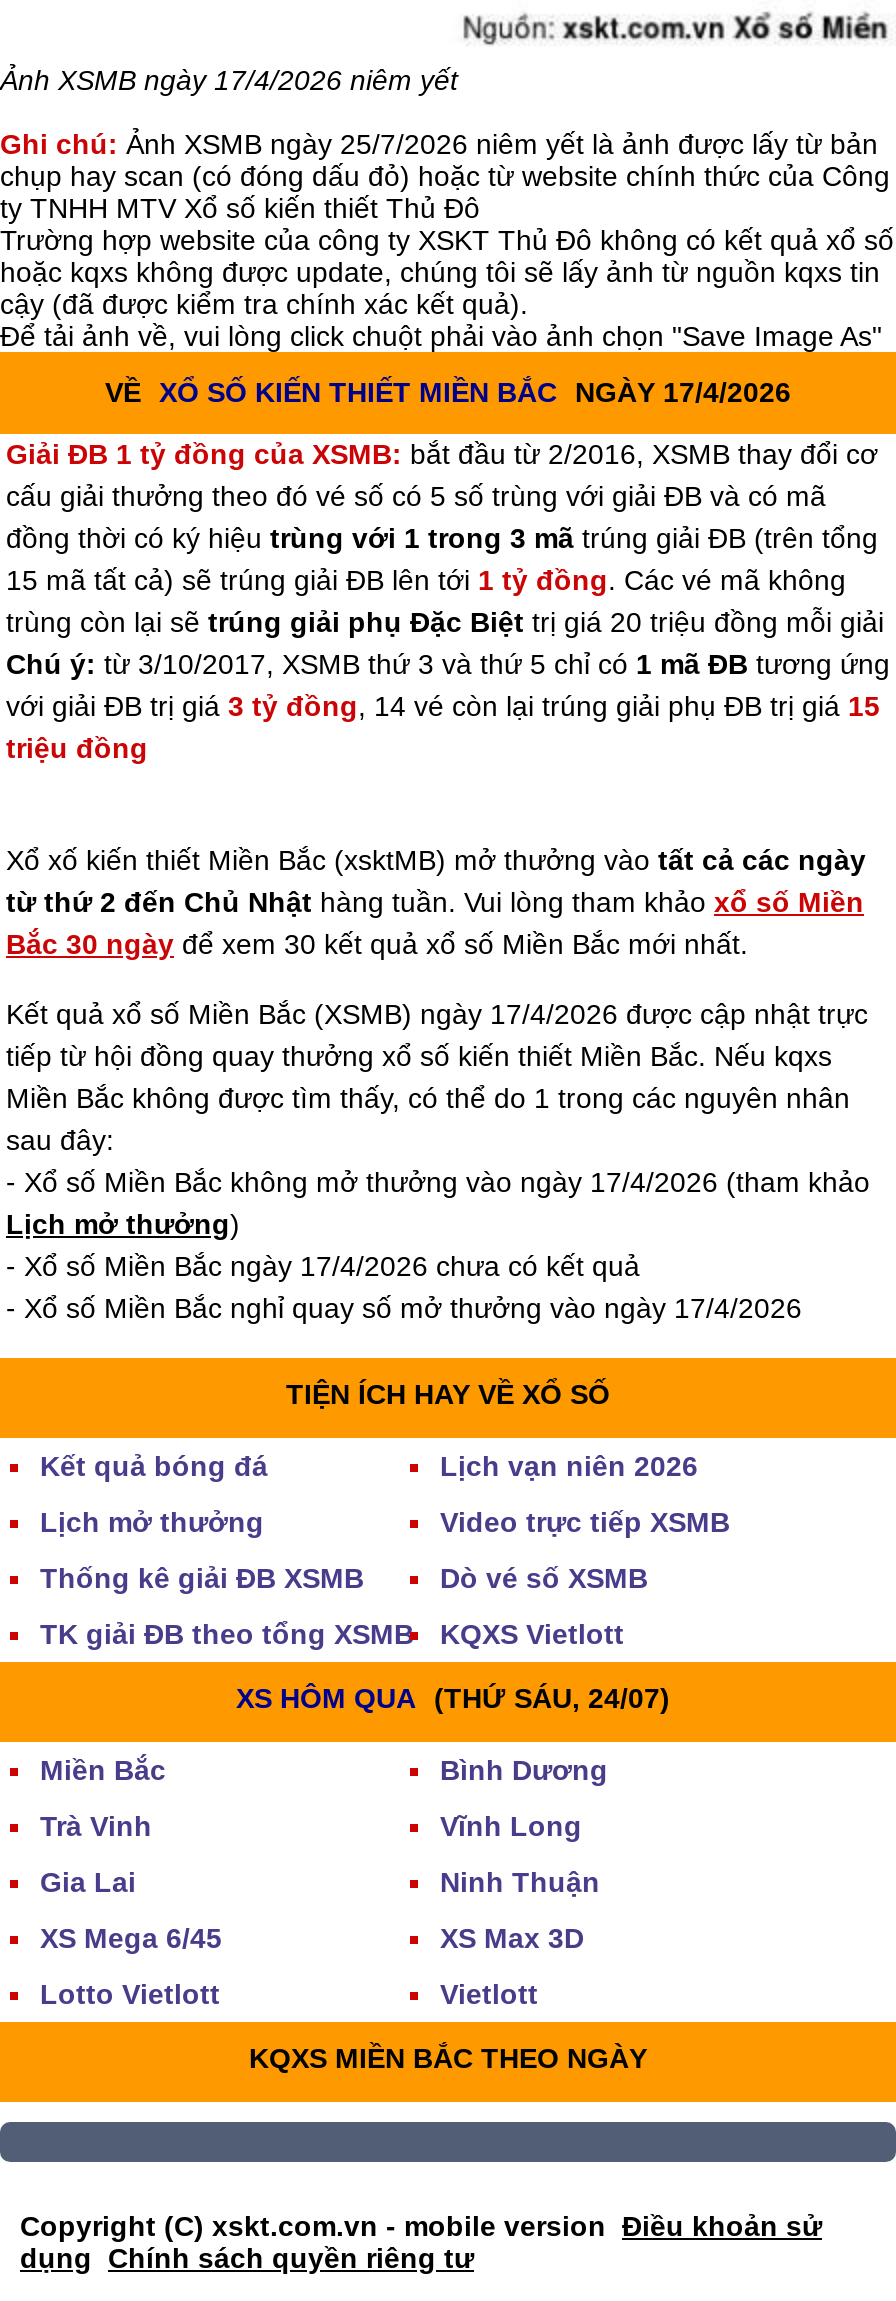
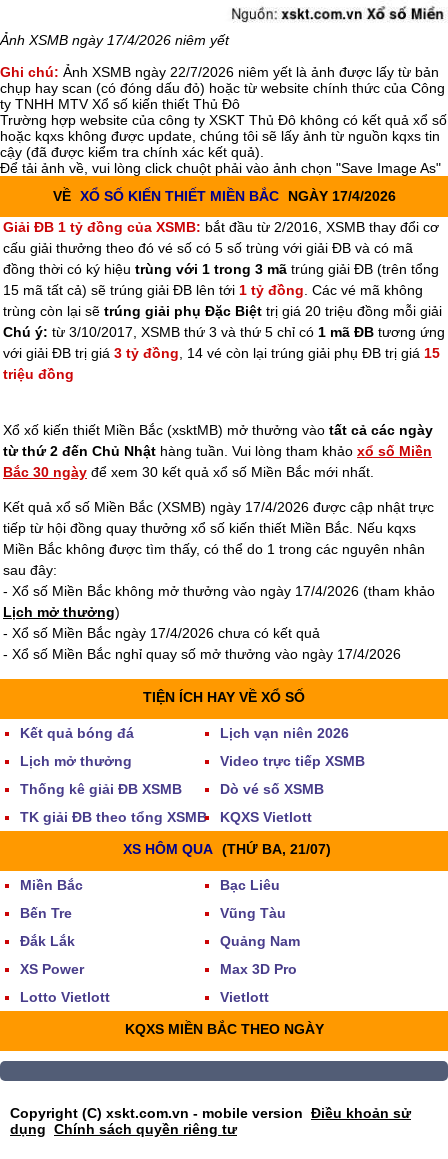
- Ghi chú: Ảnh XSMB ngày 25/7/2026 niêm yết là ảnh được lấy từ bản
+ Ghi chú: Ảnh XSMB ngày 22/7/2026 niêm yết là ảnh được lấy từ bản

- XS HÔM QUA (THỨ SÁU, 24/07)
+ XS HÔM QUA (THỨ BA, 21/07)

- Bình Dương
+ Bạc Liêu

- Trà Vinh
- Vĩnh Long
+ Bến Tre
+ Vũng Tàu

- Gia Lai
- Ninh Thuận
+ Đắk Lắk
+ Quảng Nam

- XS Mega 6/45
- XS Max 3D
+ XS Power
+ Max 3D Pro
